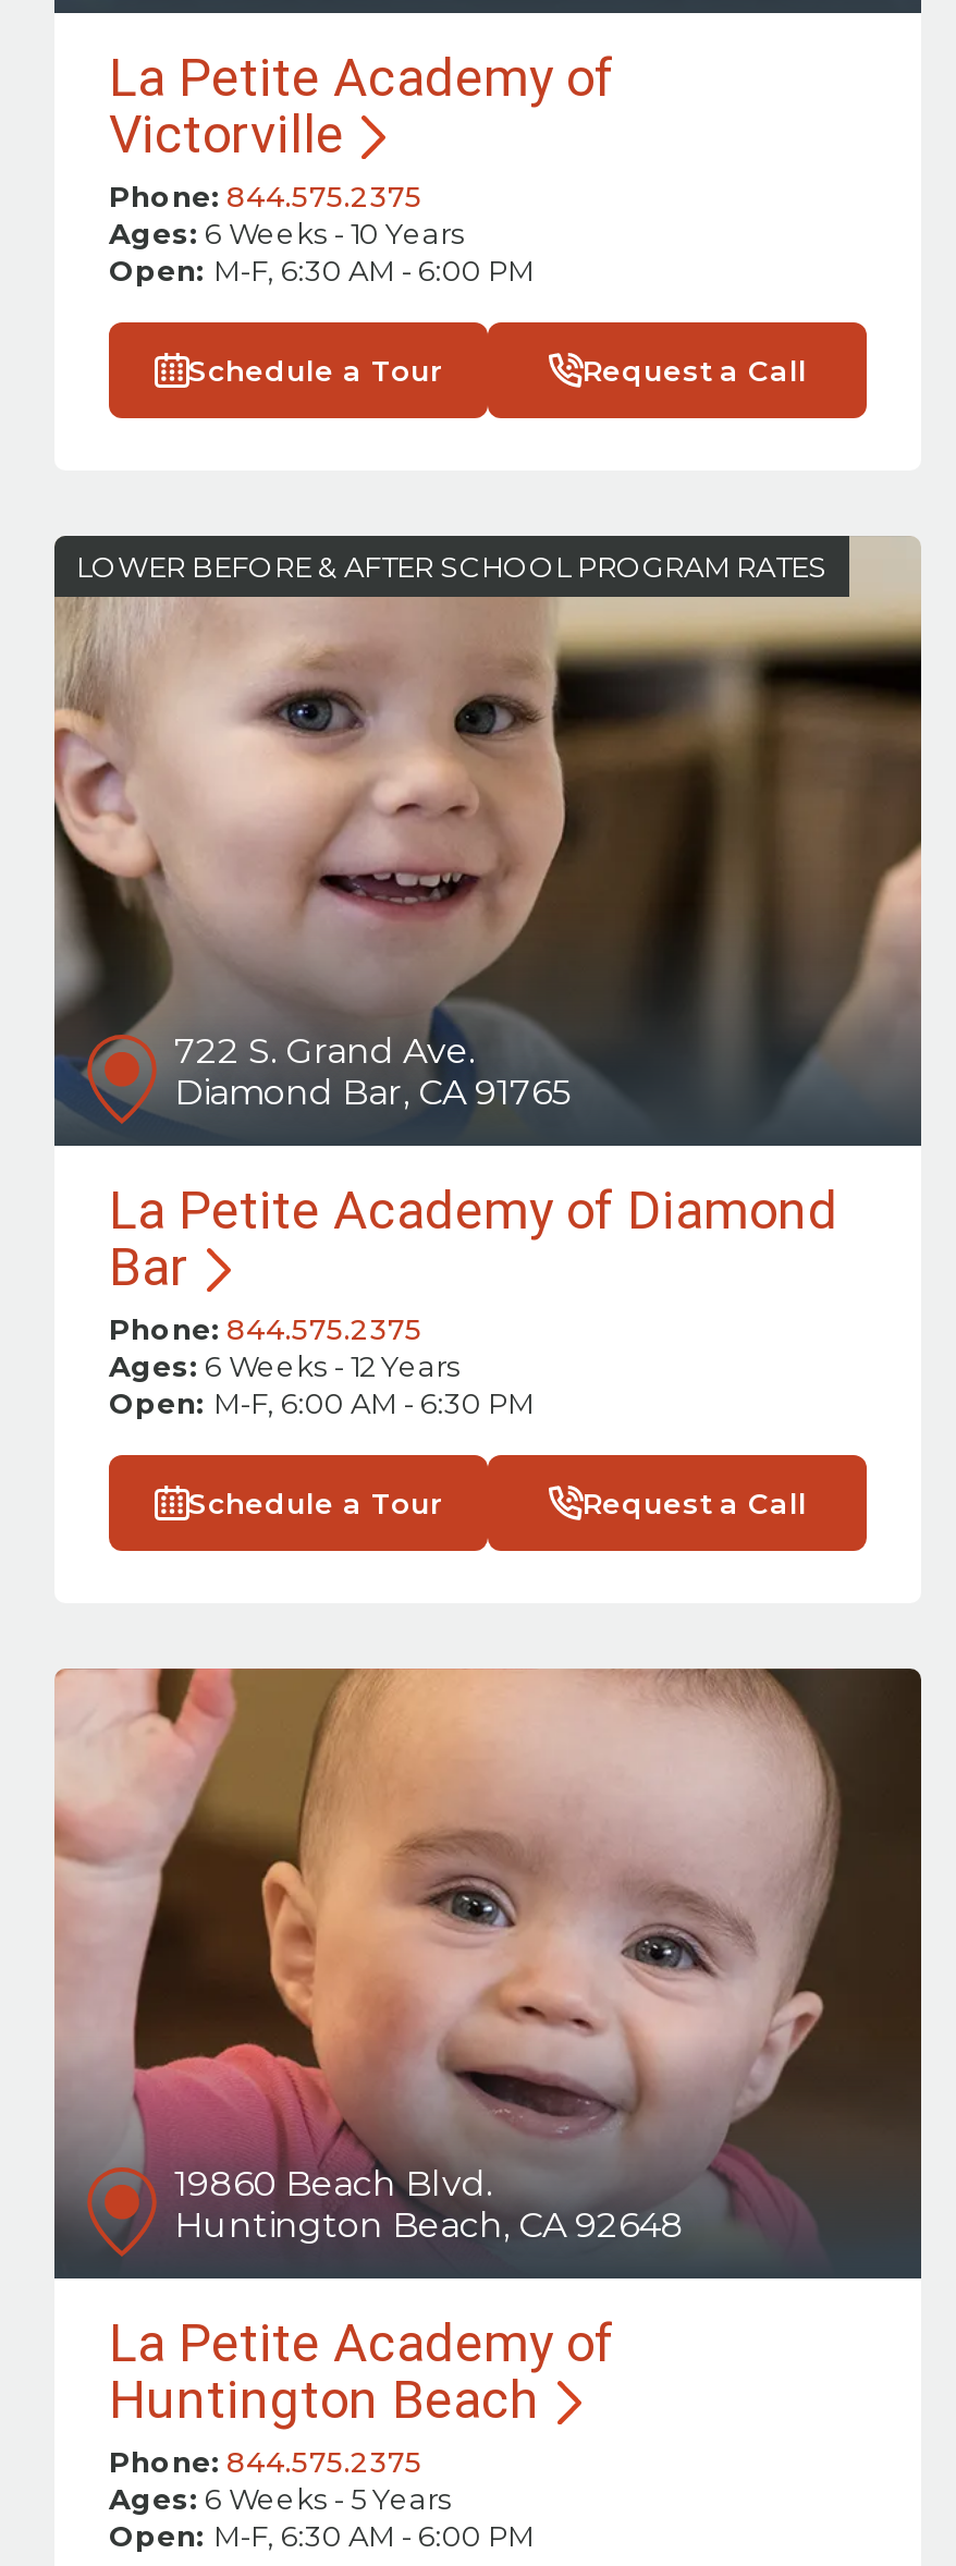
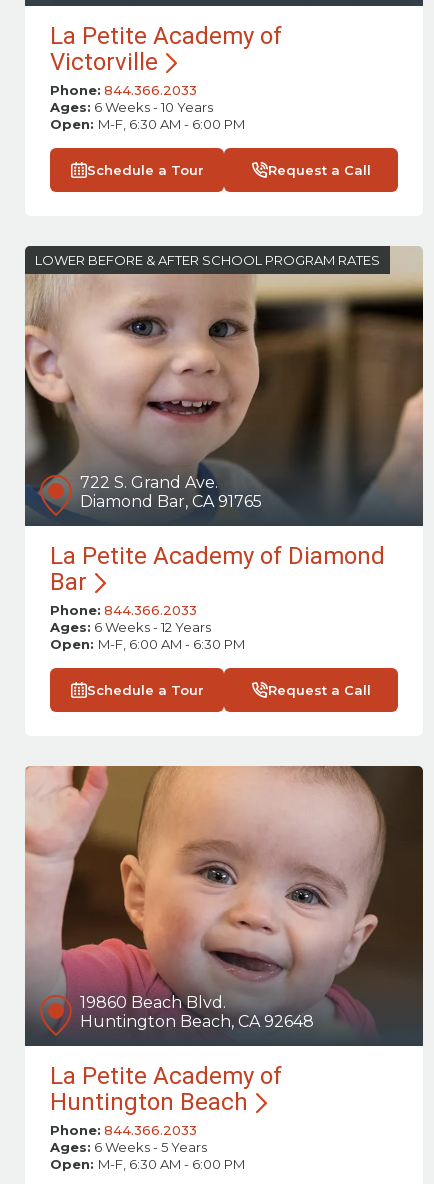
- Phone: 844.575.2375
+ Phone: 844.366.2033

- Phone: 844.575.2375
+ Phone: 844.366.2033

- Phone: 844.575.2375
+ Phone: 844.366.2033
